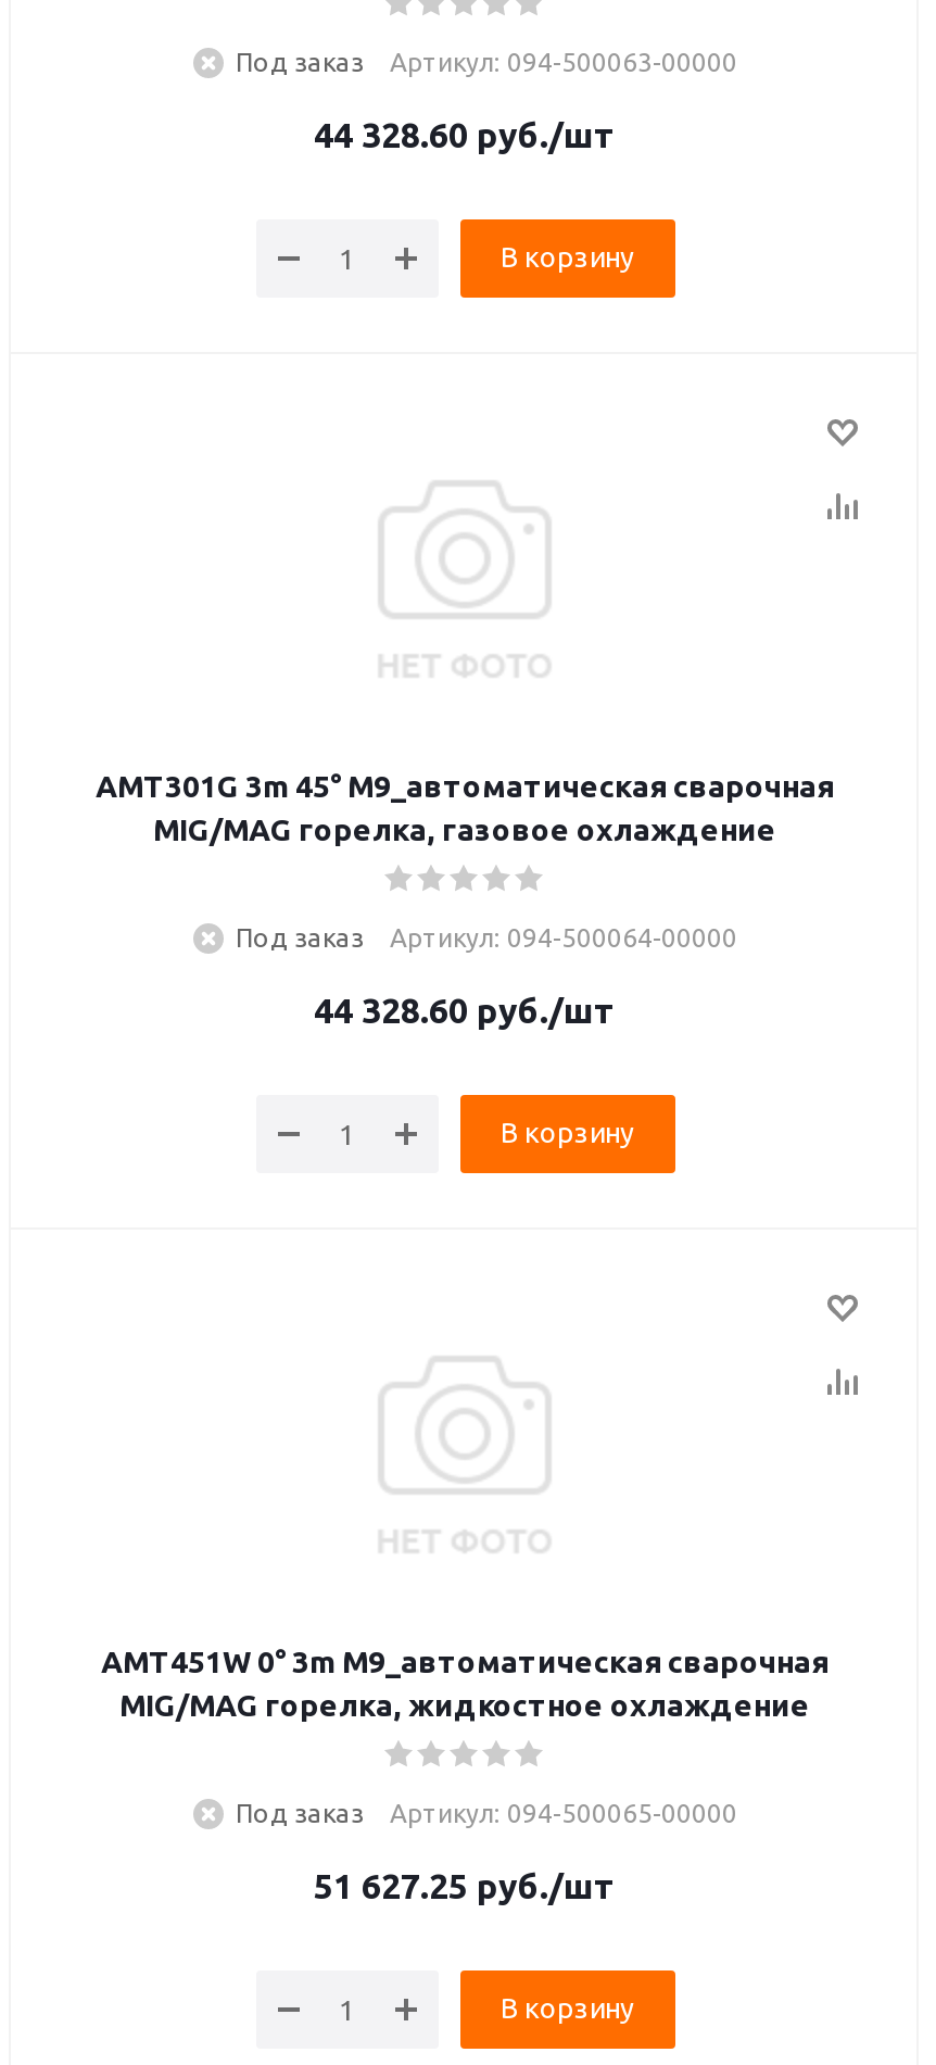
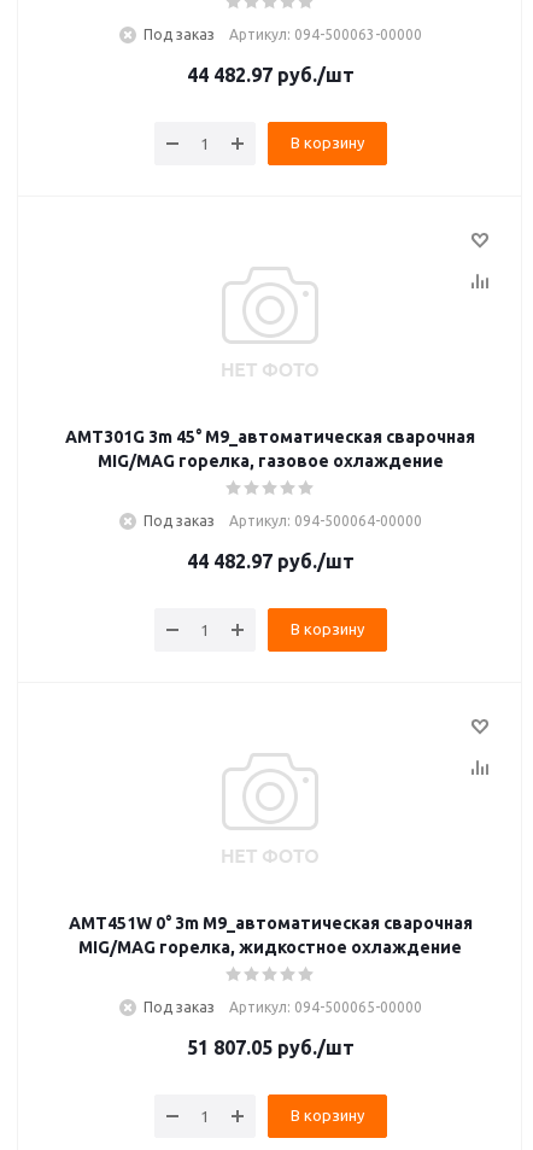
- 44 328.60 руб./шт
+ 44 482.97 руб./шт

- 44 328.60 руб./шт
+ 44 482.97 руб./шт

- 51 627.25 руб./шт
+ 51 807.05 руб./шт
